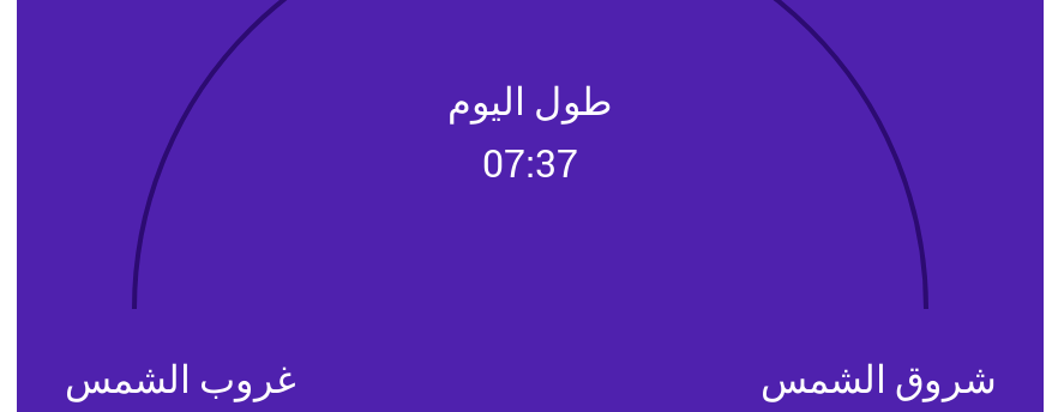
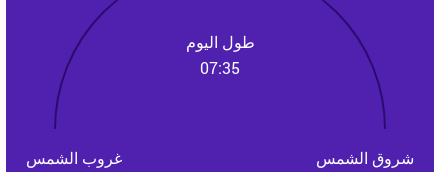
- 07:37
+ 07:35
